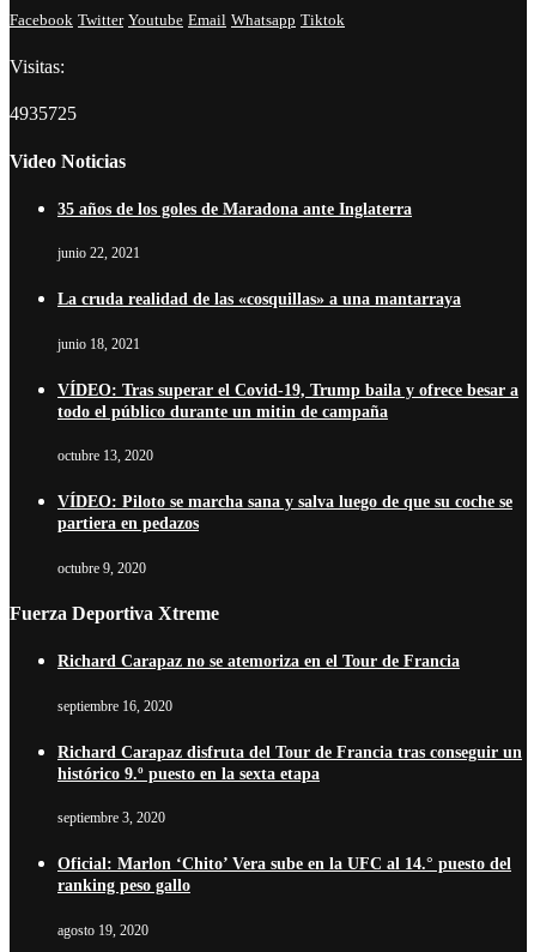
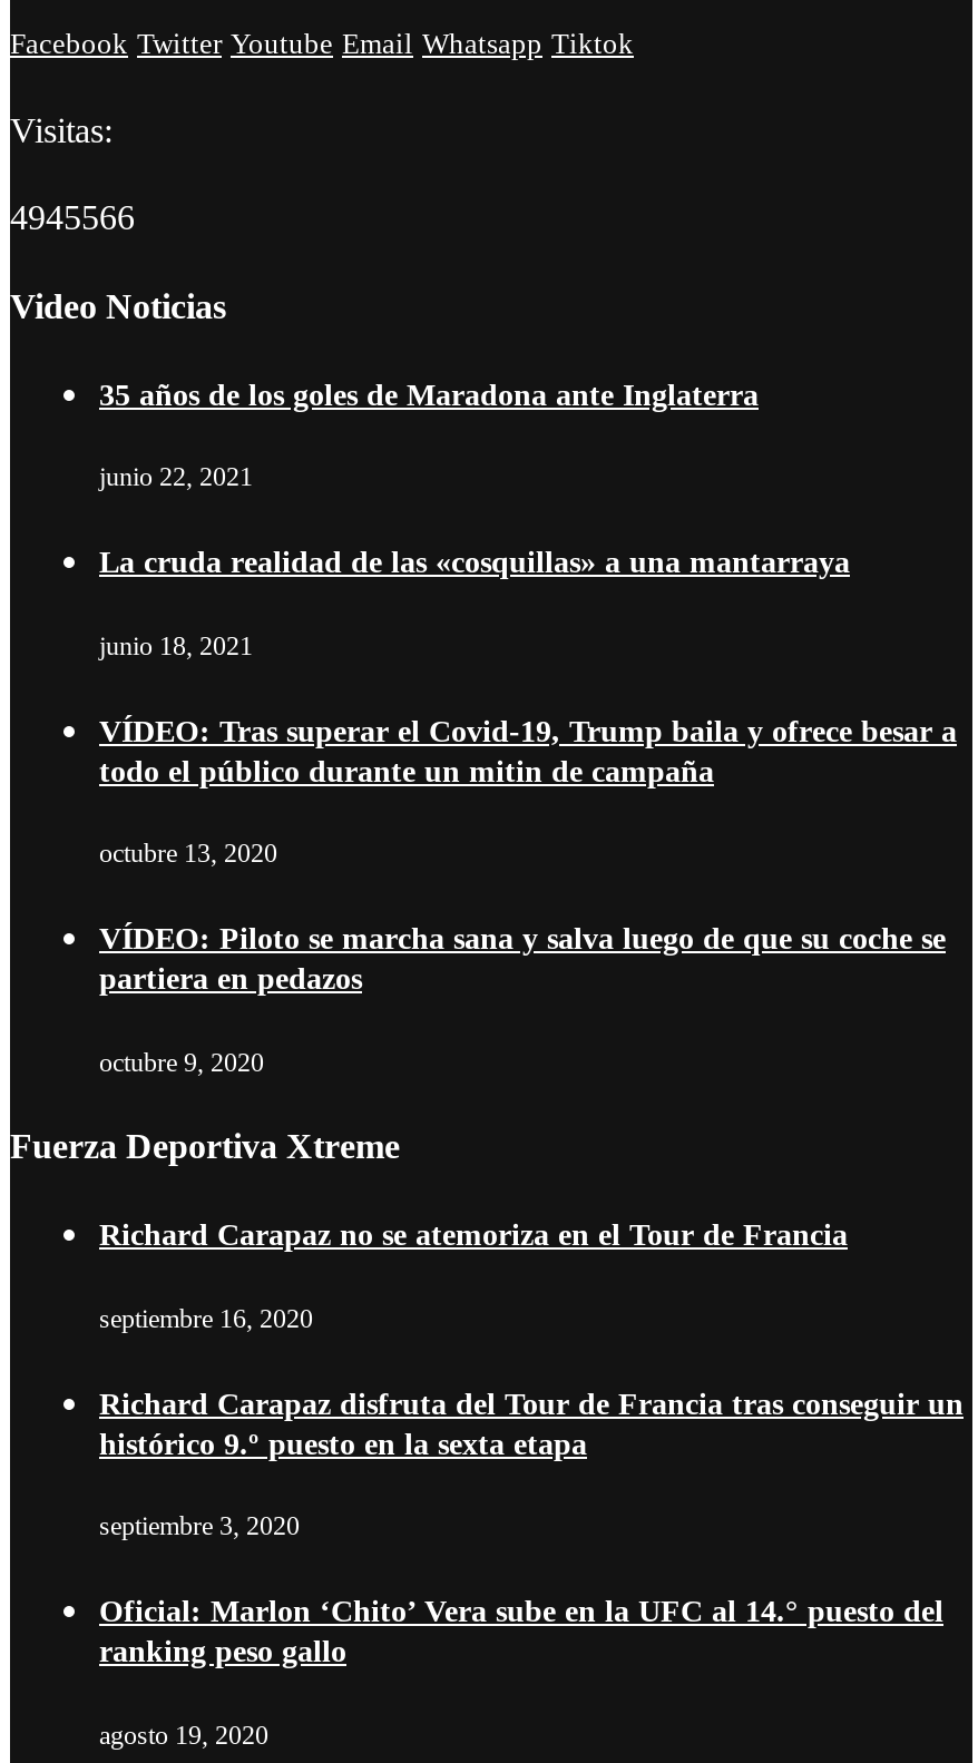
- 4935725
+ 4945566
